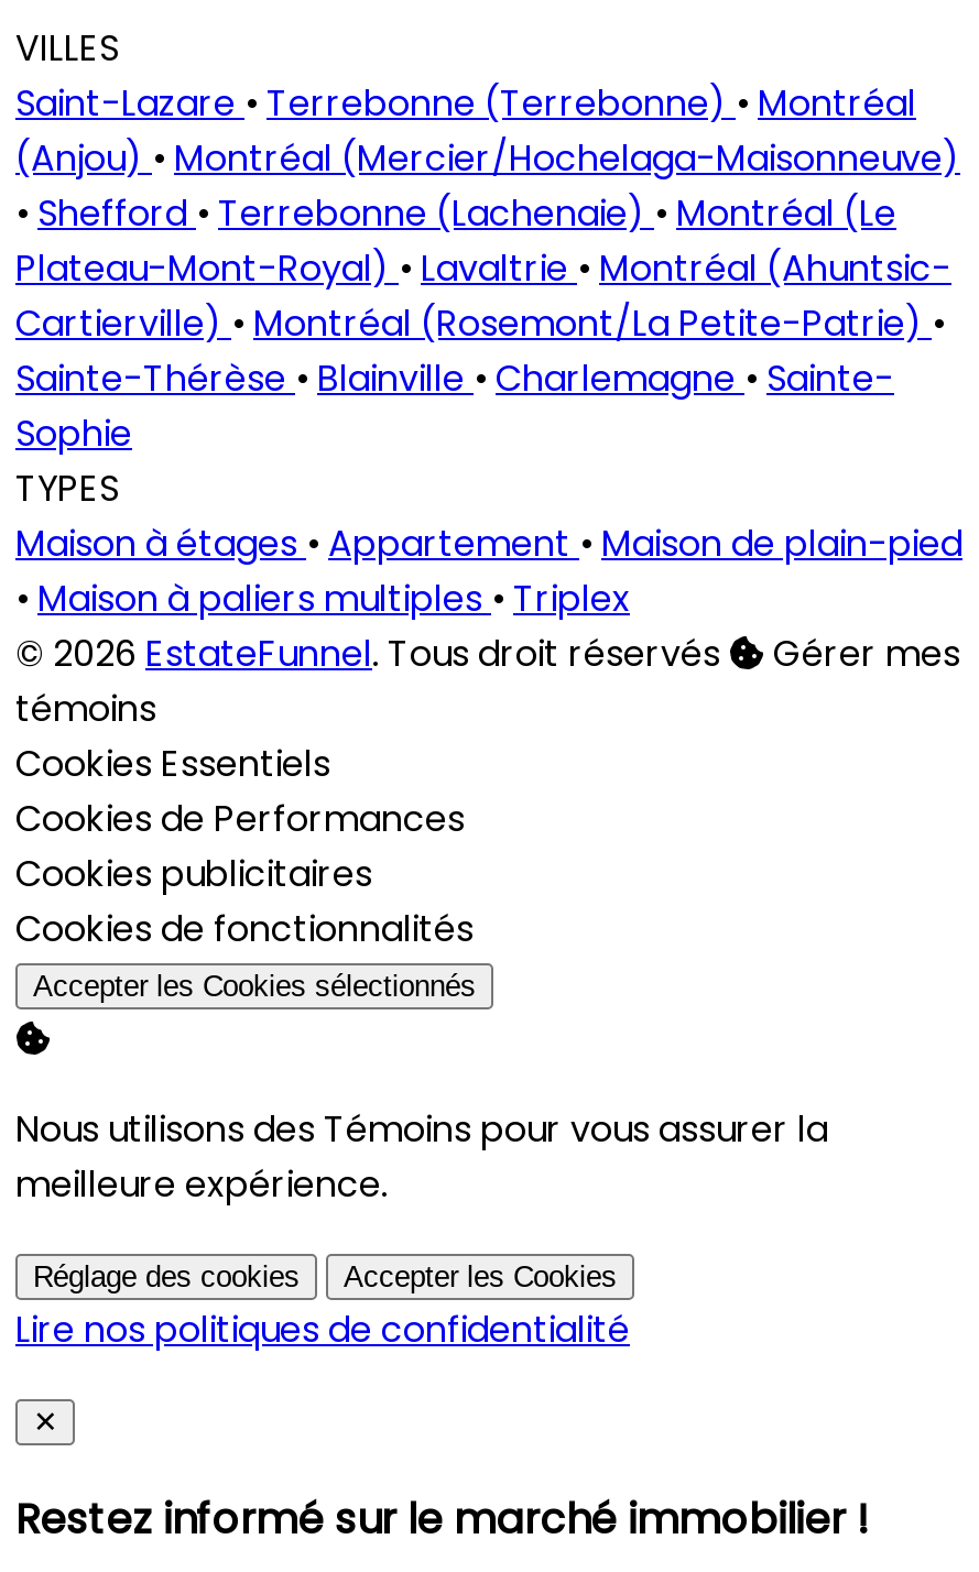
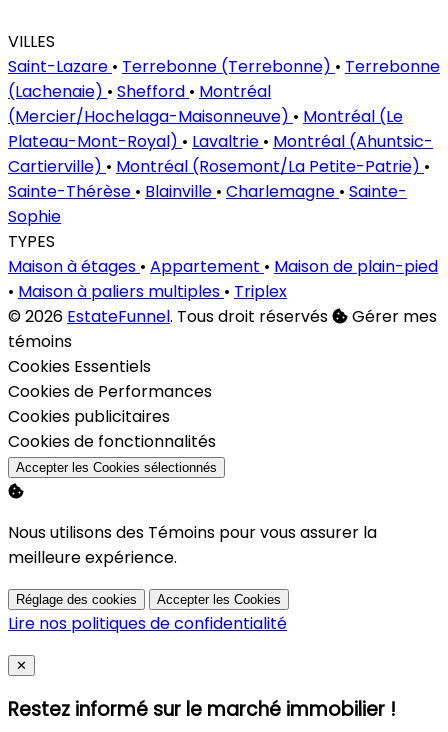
- Saint-Lazare • Terrebonne (Terrebonne) • Montréal
- (Anjou) • Montréal (Mercier/Hochelaga-Maisonneuve)
- • Shefford • Terrebonne (Lachenaie) • Montréal (Le
+ Saint-Lazare • Terrebonne (Terrebonne) • Terrebonne
+ (Lachenaie) • Shefford • Montréal
+ (Mercier/Hochelaga-Maisonneuve) • Montréal (Le
